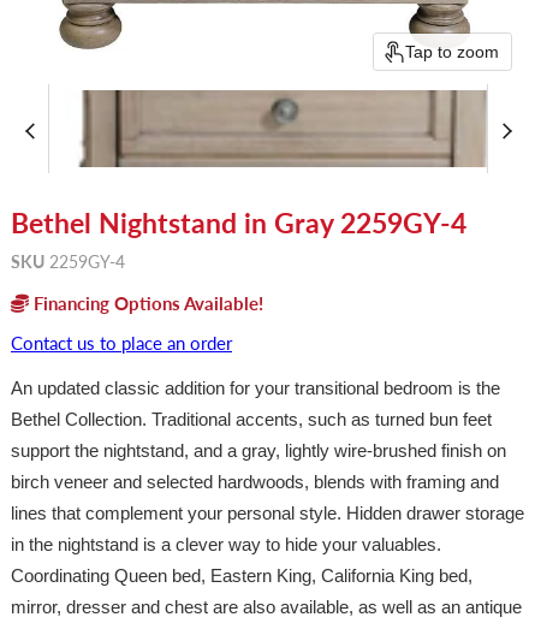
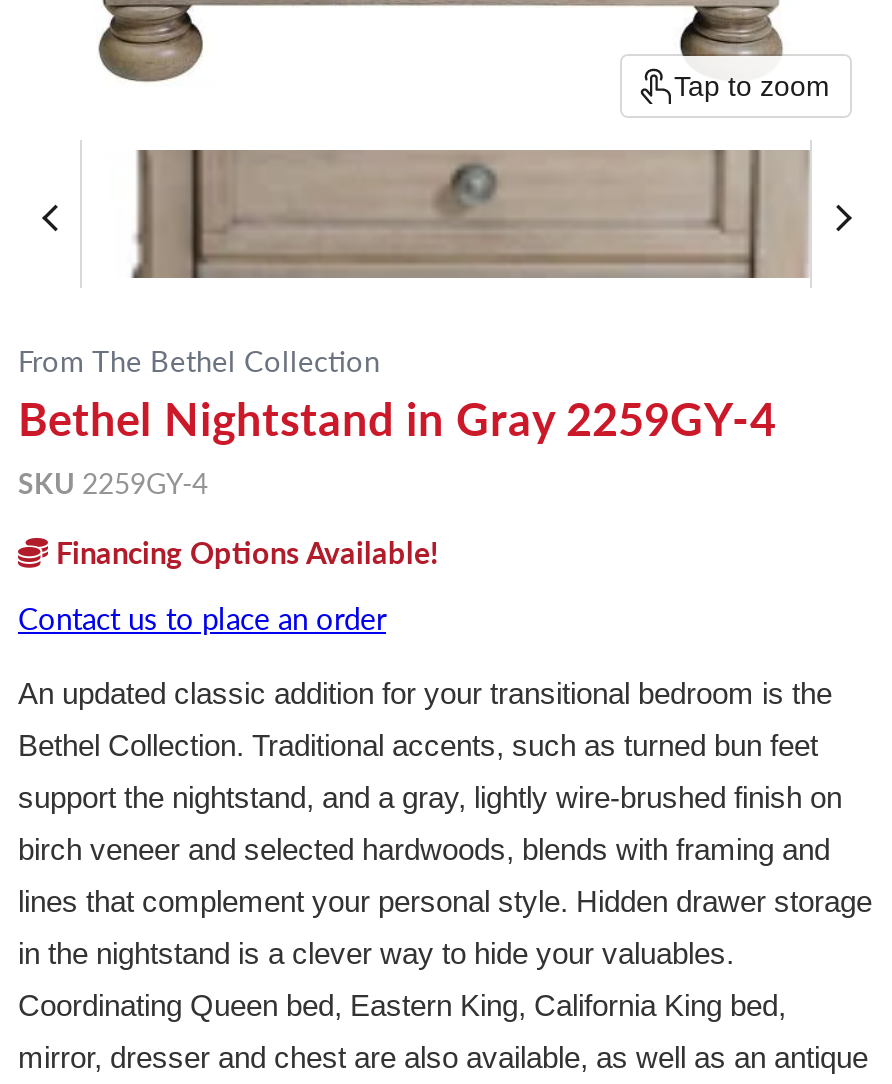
+ From The Bethel Collection
